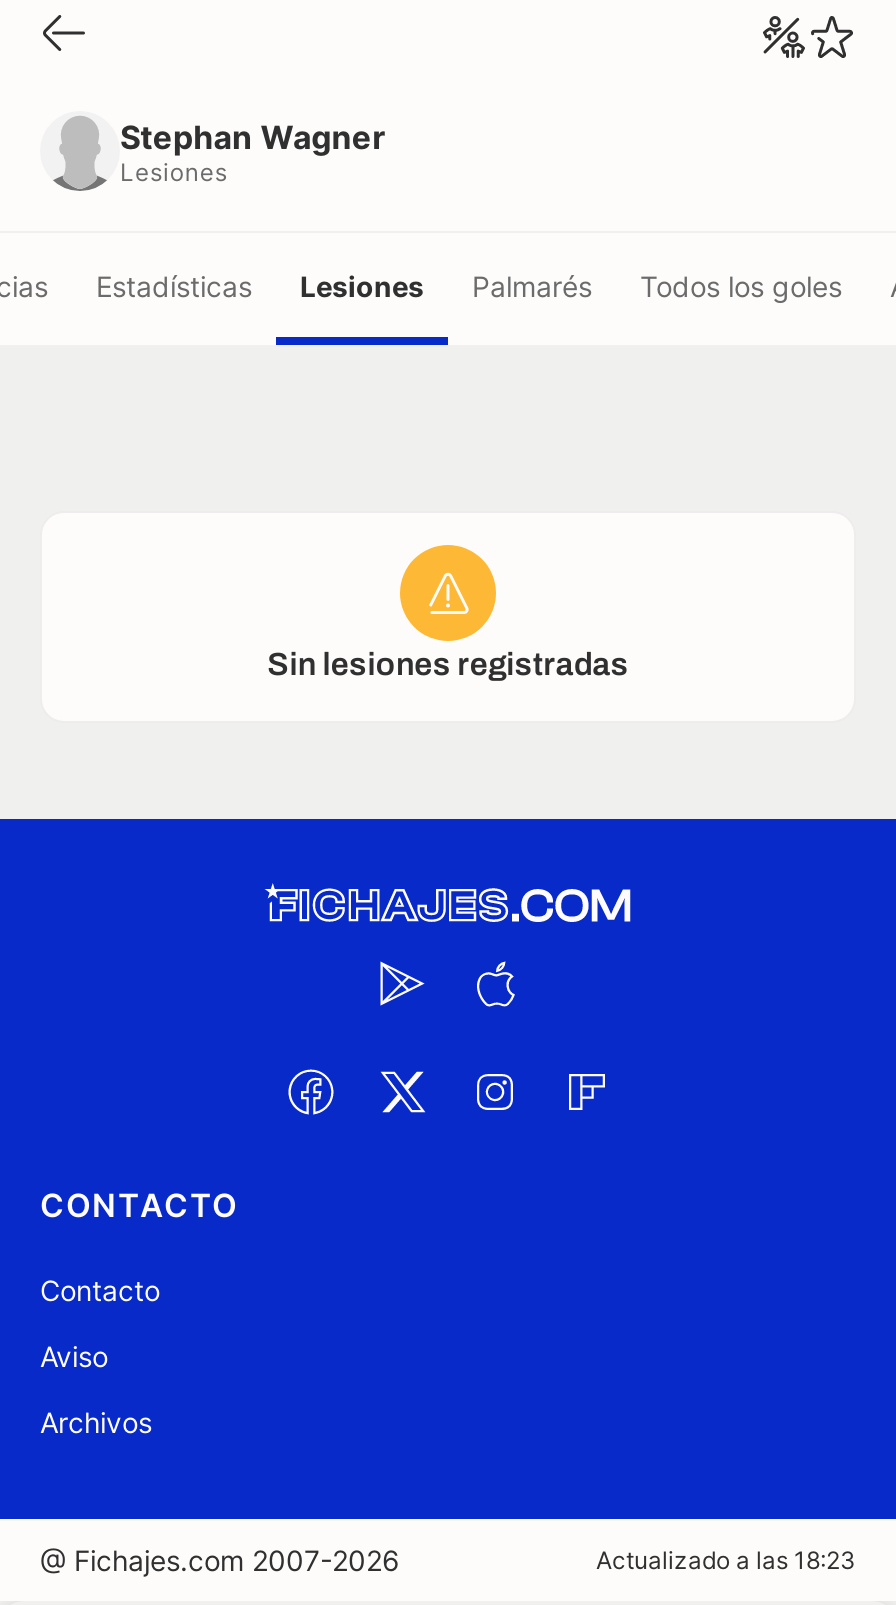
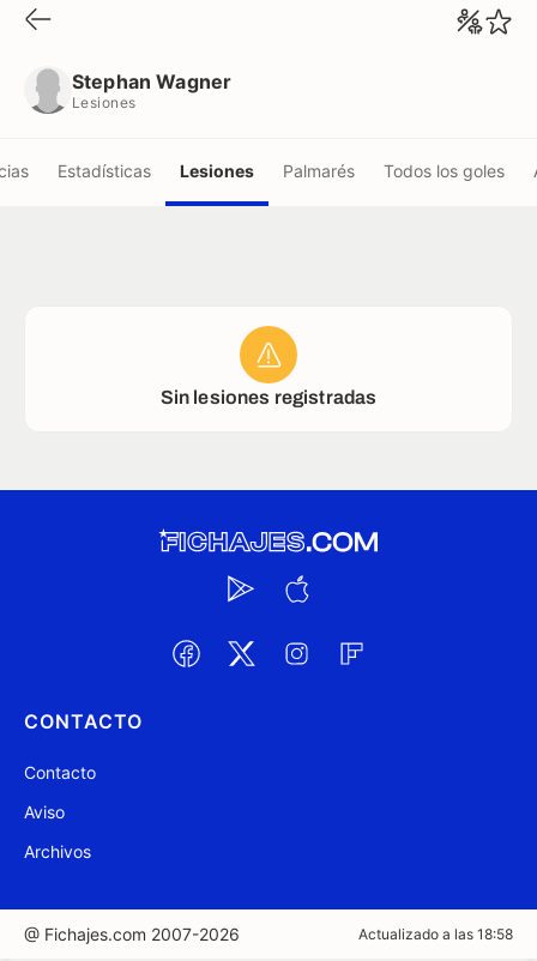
- Actualizado a las 18:23
+ Actualizado a las 18:58
